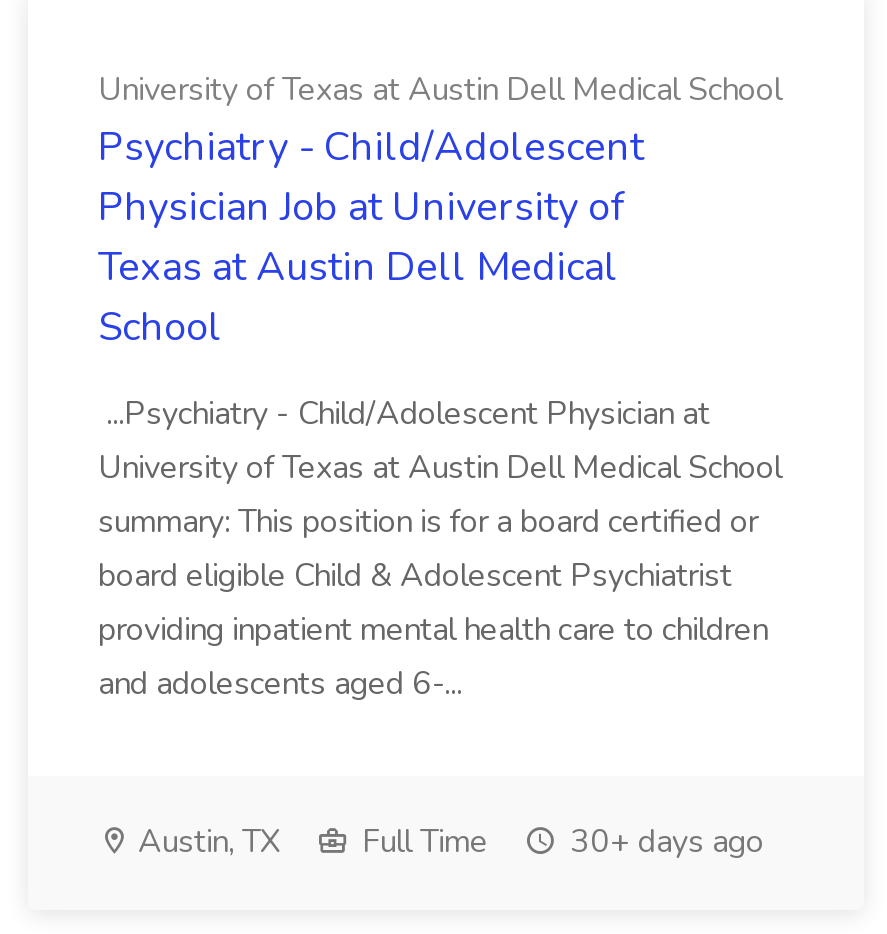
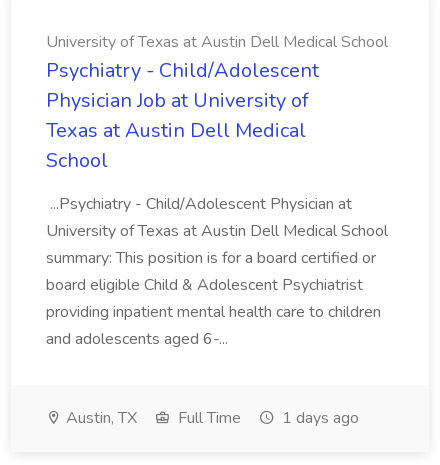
- Austin, TX Full Time 30+ days ago
+ Austin, TX Full Time 1 days ago
